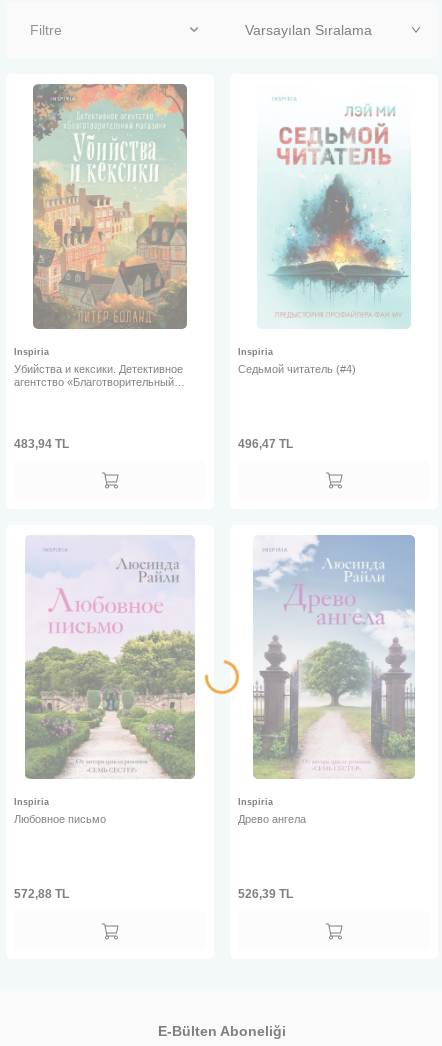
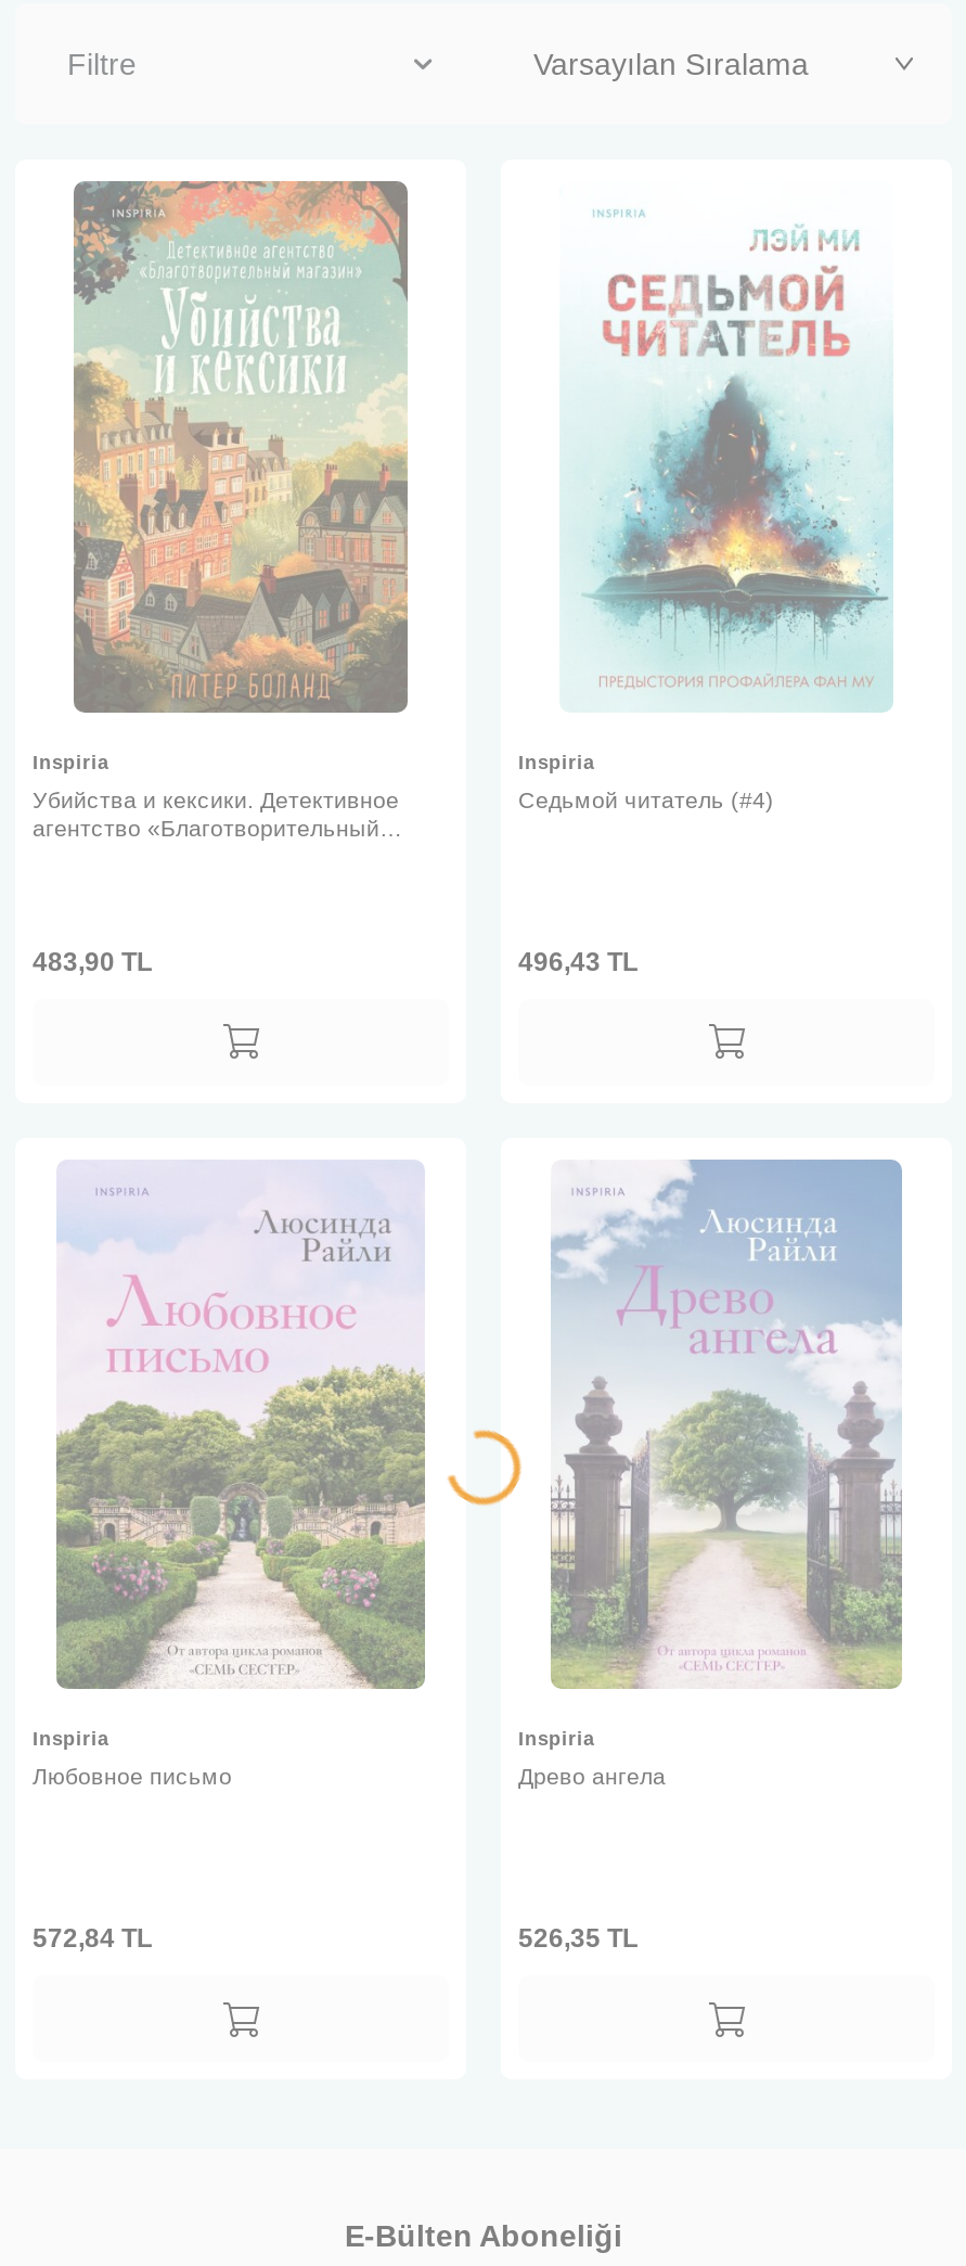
- 483,94 TL
+ 483,90 TL

- 496,47 TL
+ 496,43 TL

- 572,88 TL
+ 572,84 TL

- 526,39 TL
+ 526,35 TL
